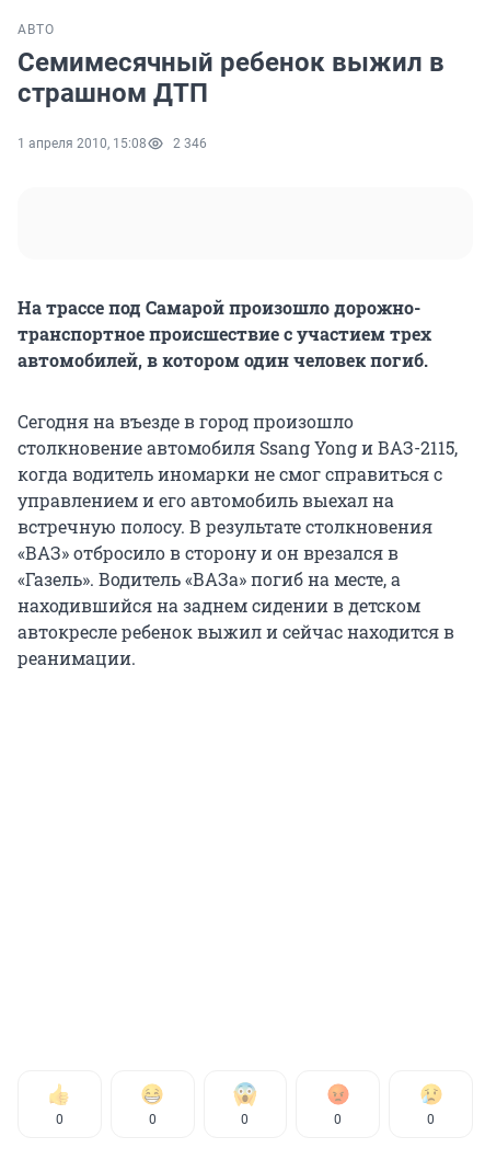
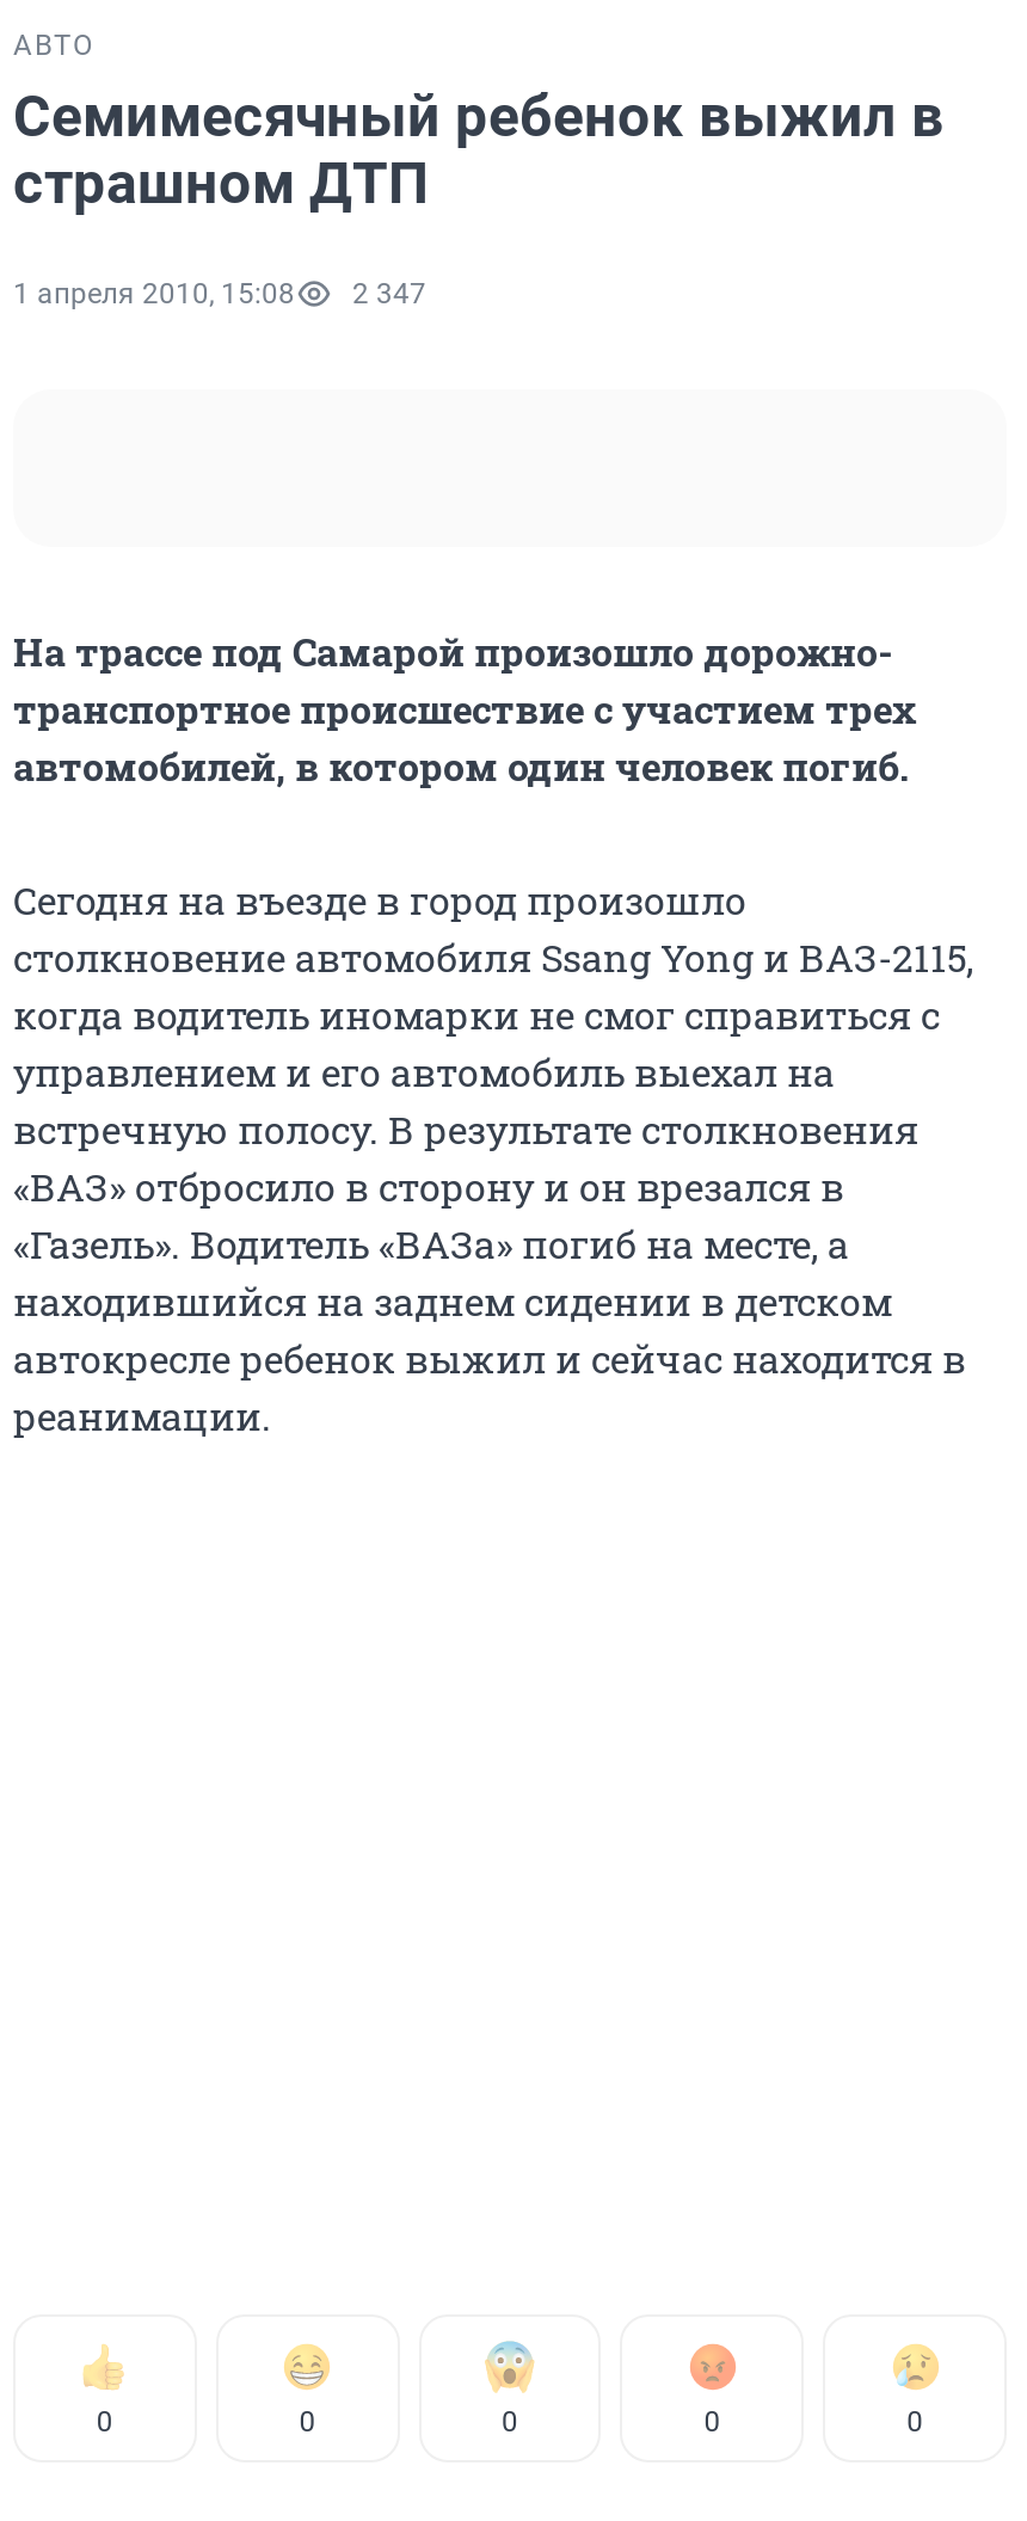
- 1 апреля 2010, 15:08 2 346
+ 1 апреля 2010, 15:08 2 347
